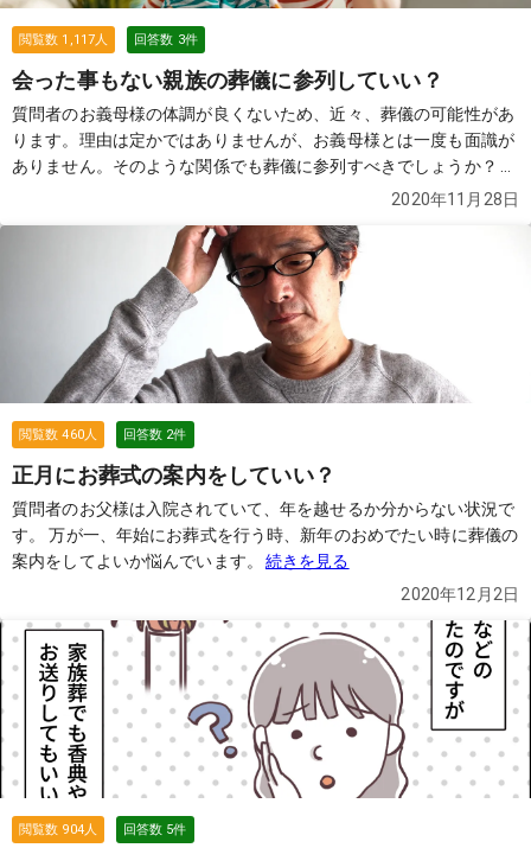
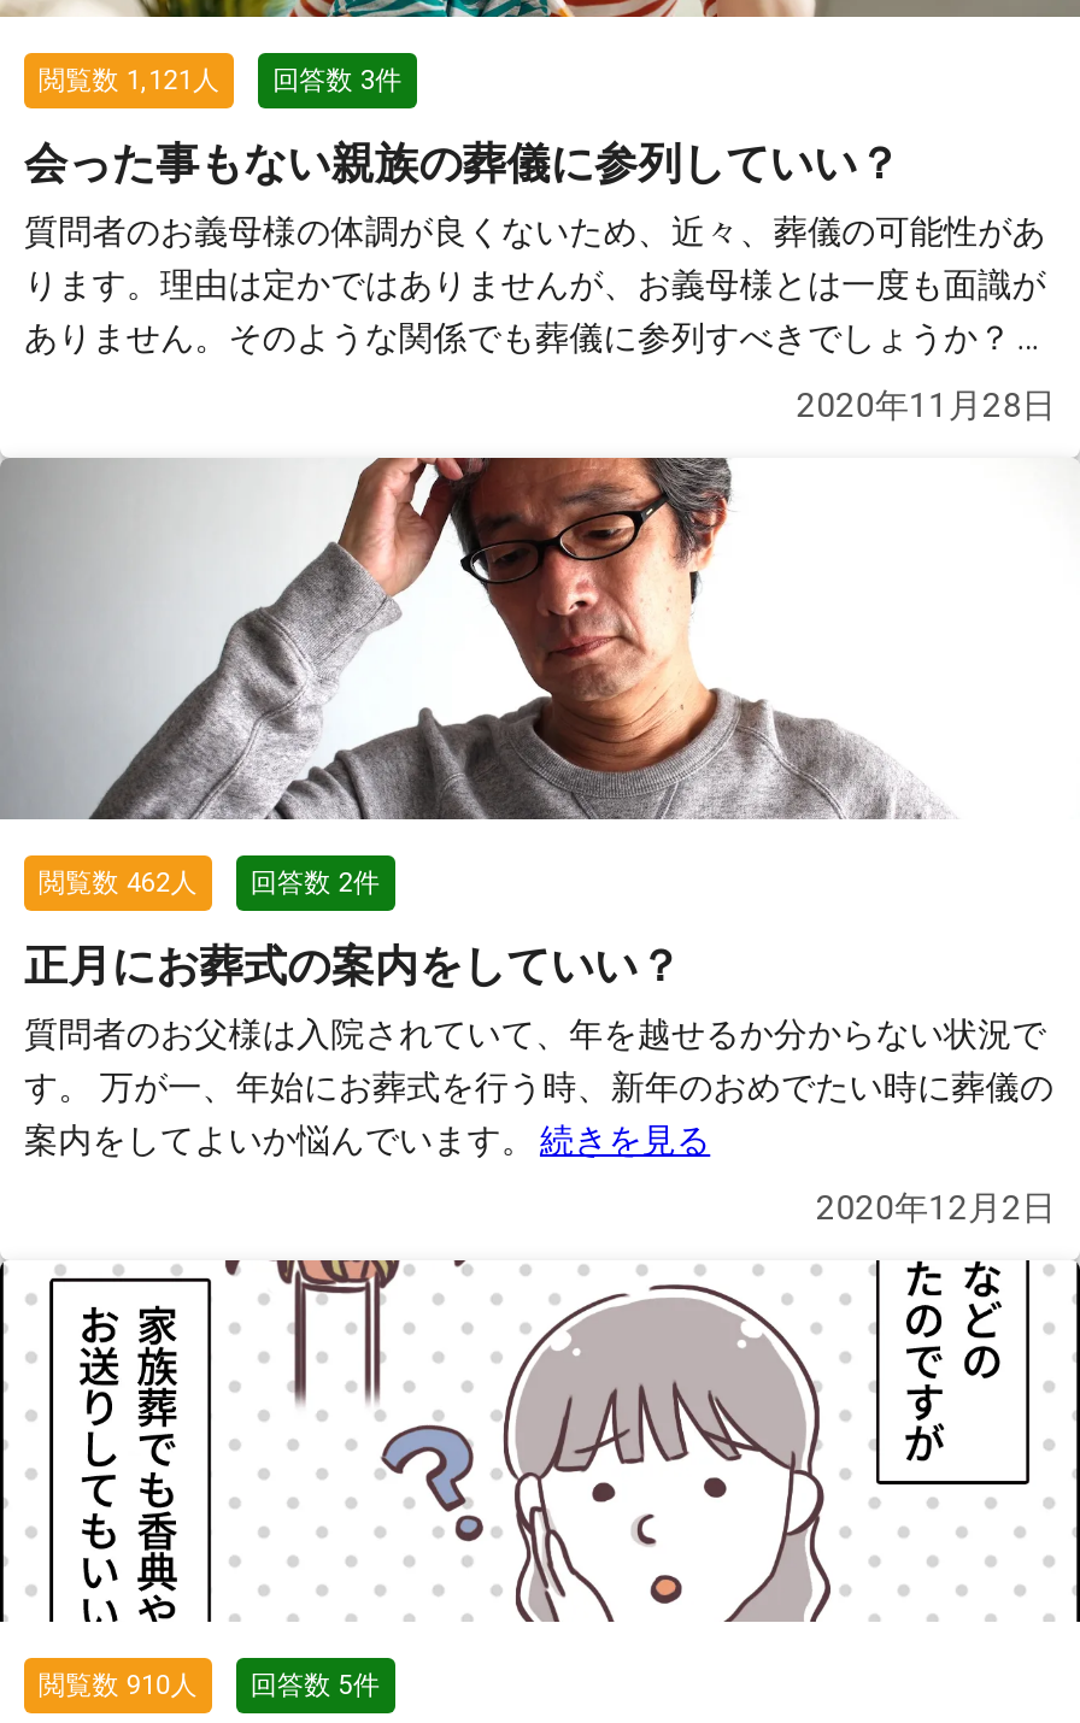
- 閲覧数1,117人 回答数3件
+ 閲覧数1,121人 回答数3件

- 閲覧数460人 回答数2件
+ 閲覧数462人 回答数2件

- 閲覧数904人 回答数5件
+ 閲覧数910人 回答数5件
